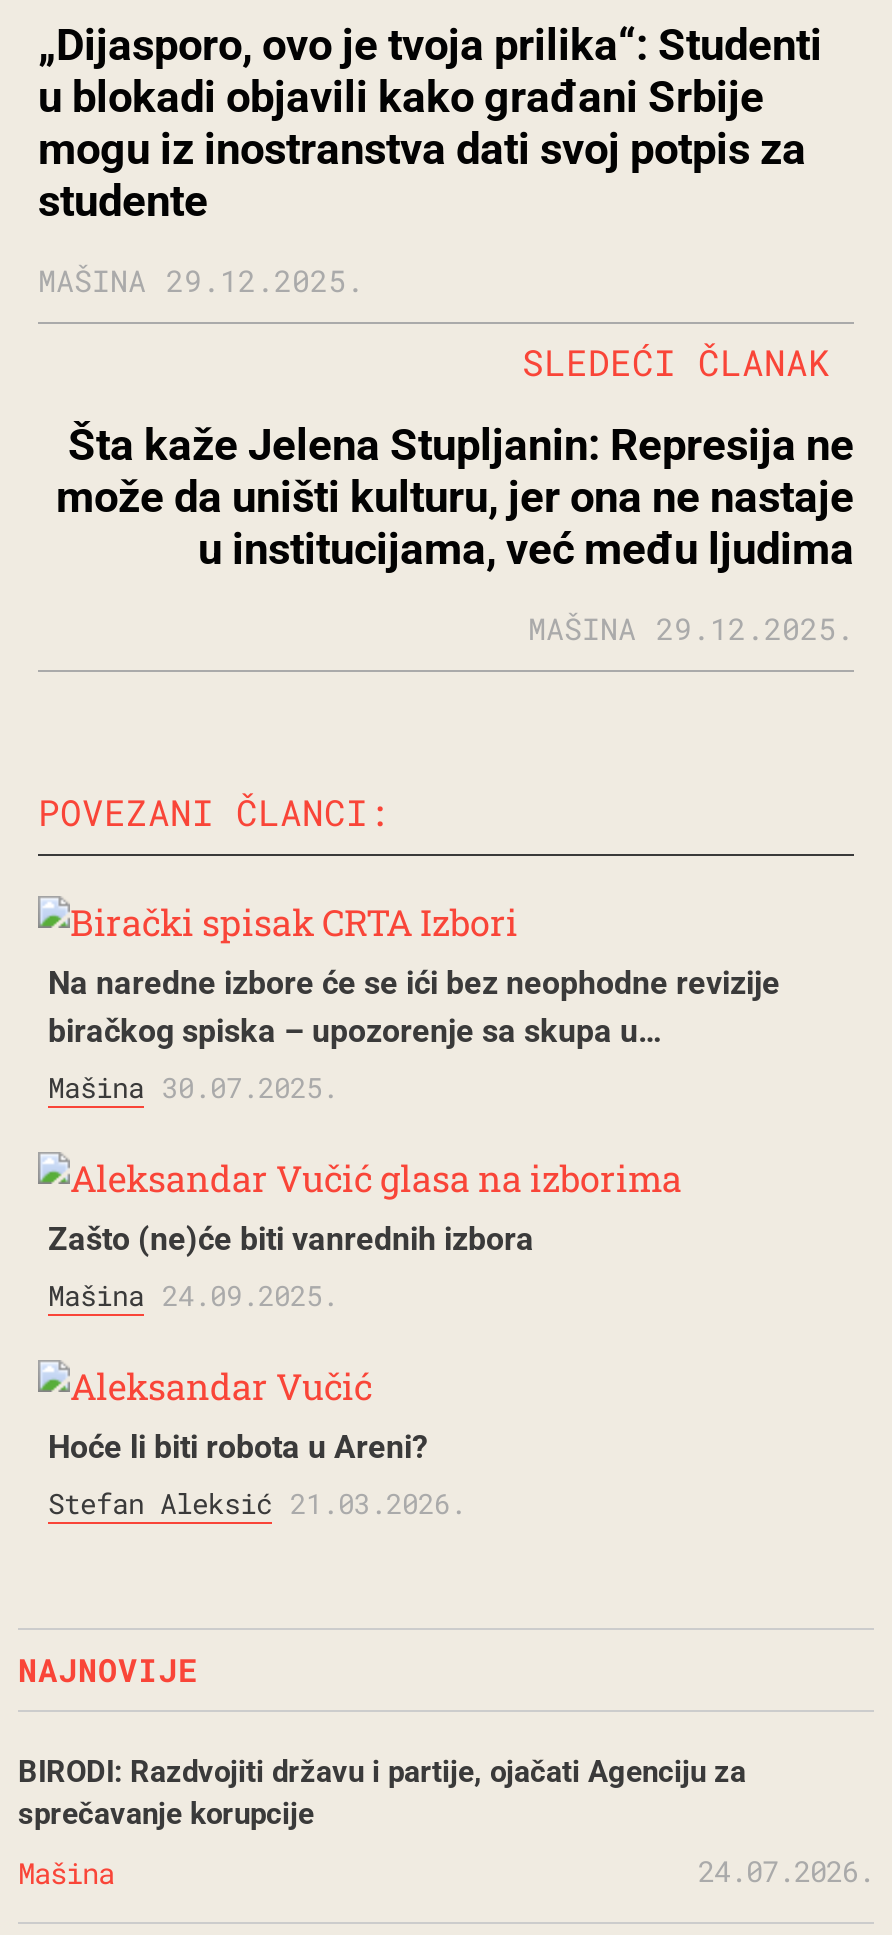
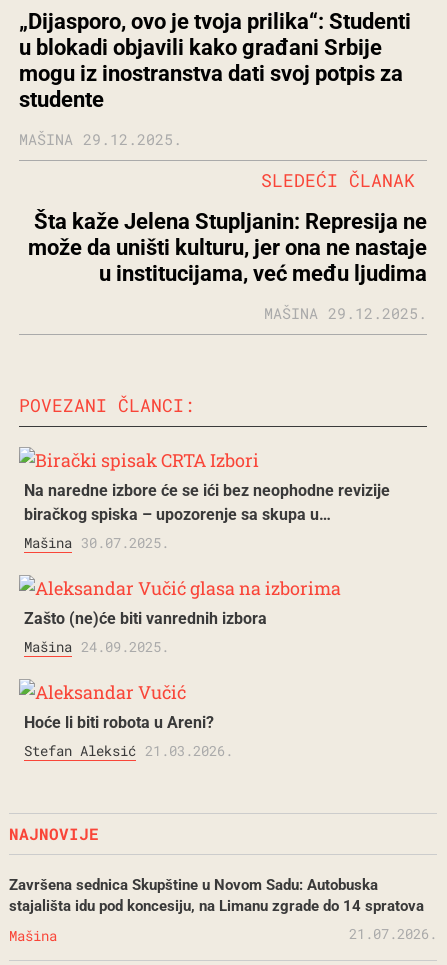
- BIRODI: Razdvojiti državu i partije, ojačati Agenciju za
- sprečavanje korupcije
+ Završena sednica Skupštine u Novom Sadu: Autobuska
+ stajališta idu pod koncesiju, na Limanu zgrade do 14 spratova

- 24.07.2026.
+ 21.07.2026.
